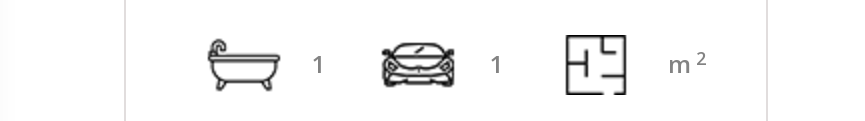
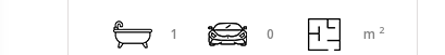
- 1
+ 0
